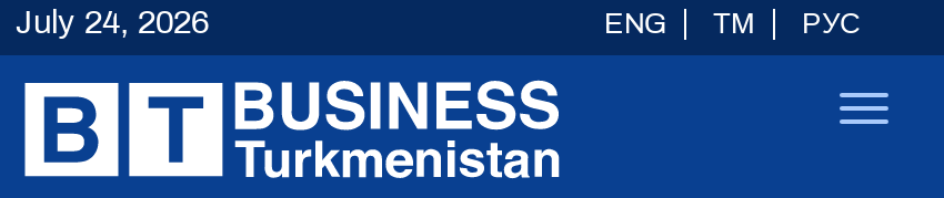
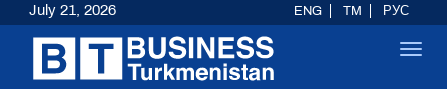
- July 24, 2026
+ July 21, 2026
